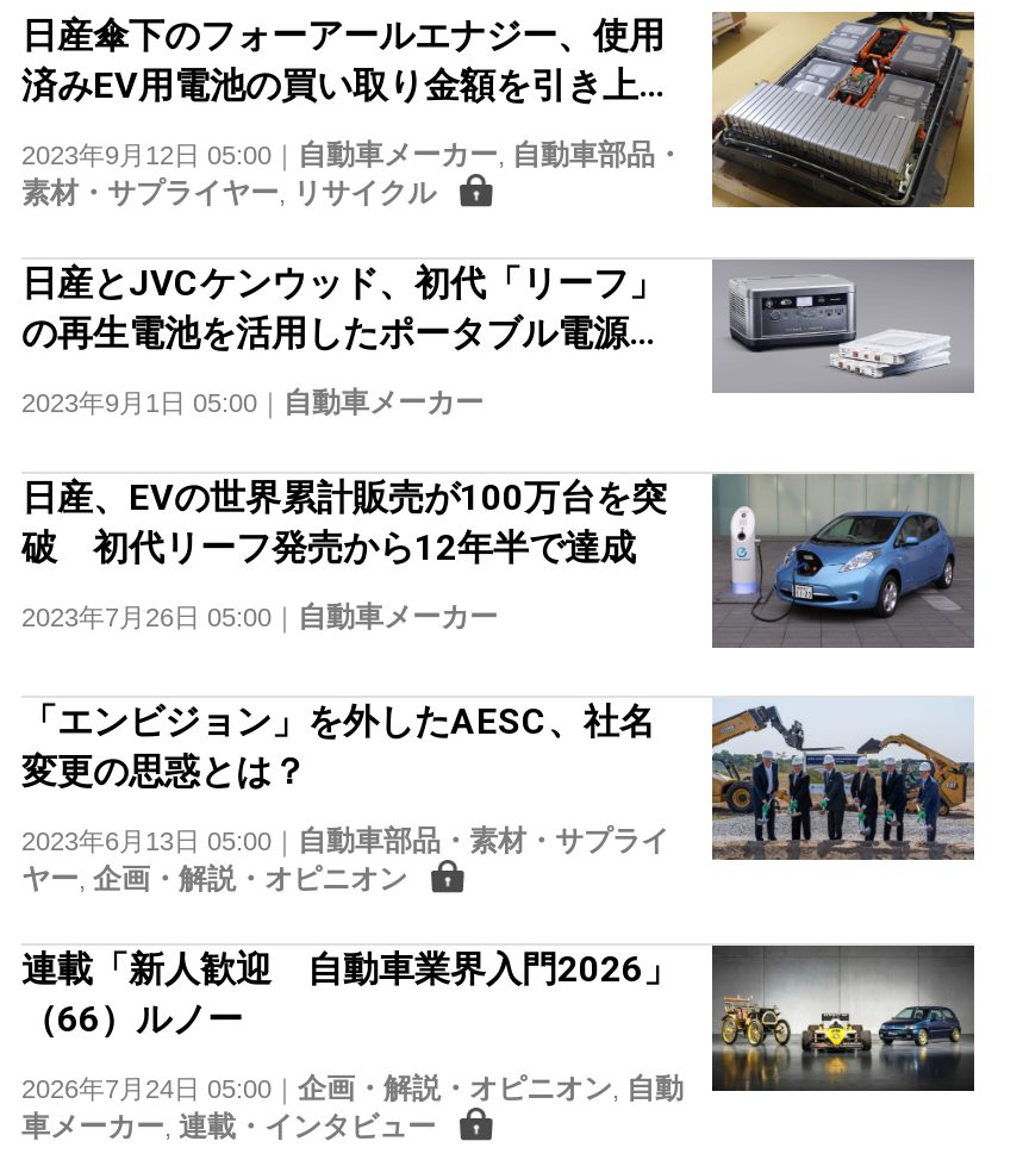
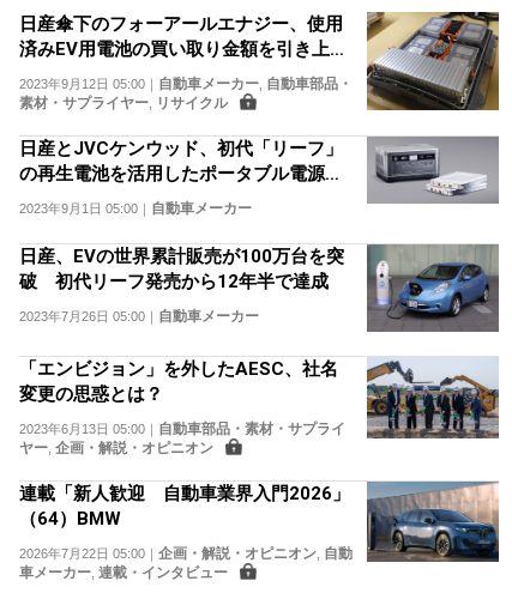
- [image]
- 2026年7月24日 05:00｜企画・解説・オピニオン,自動
+ [image]
+ 2026年7月22日 05:00｜企画・解説・オピニオン,自動

- （66）ルノー
+ （64）BMW
